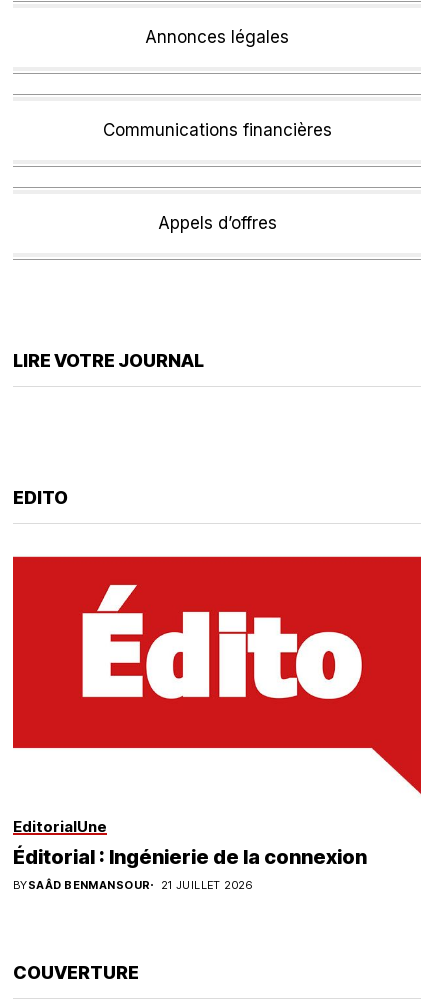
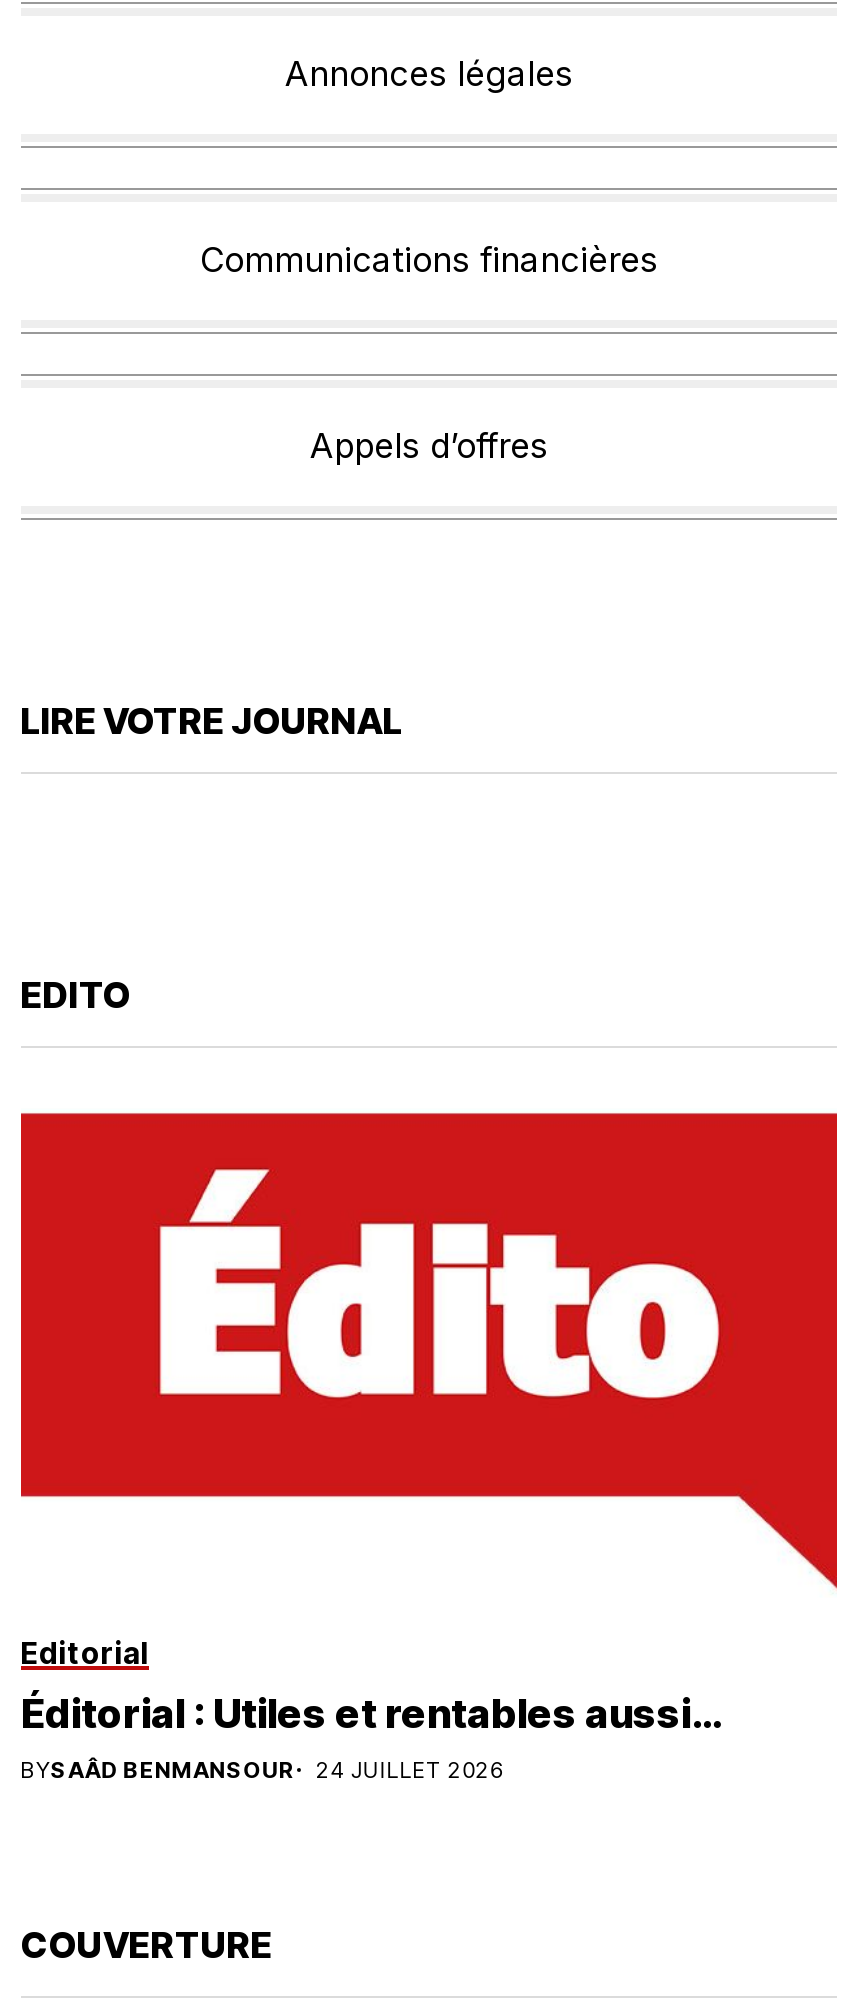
- EditorialUne
- Éditorial : Ingénierie de la connexion
+ Editorial
+ Éditorial : Utiles et rentables aussi…

- BYSAÂD BENMANSOUR 21 JUILLET 2026
+ BYSAÂD BENMANSOUR 24 JUILLET 2026
